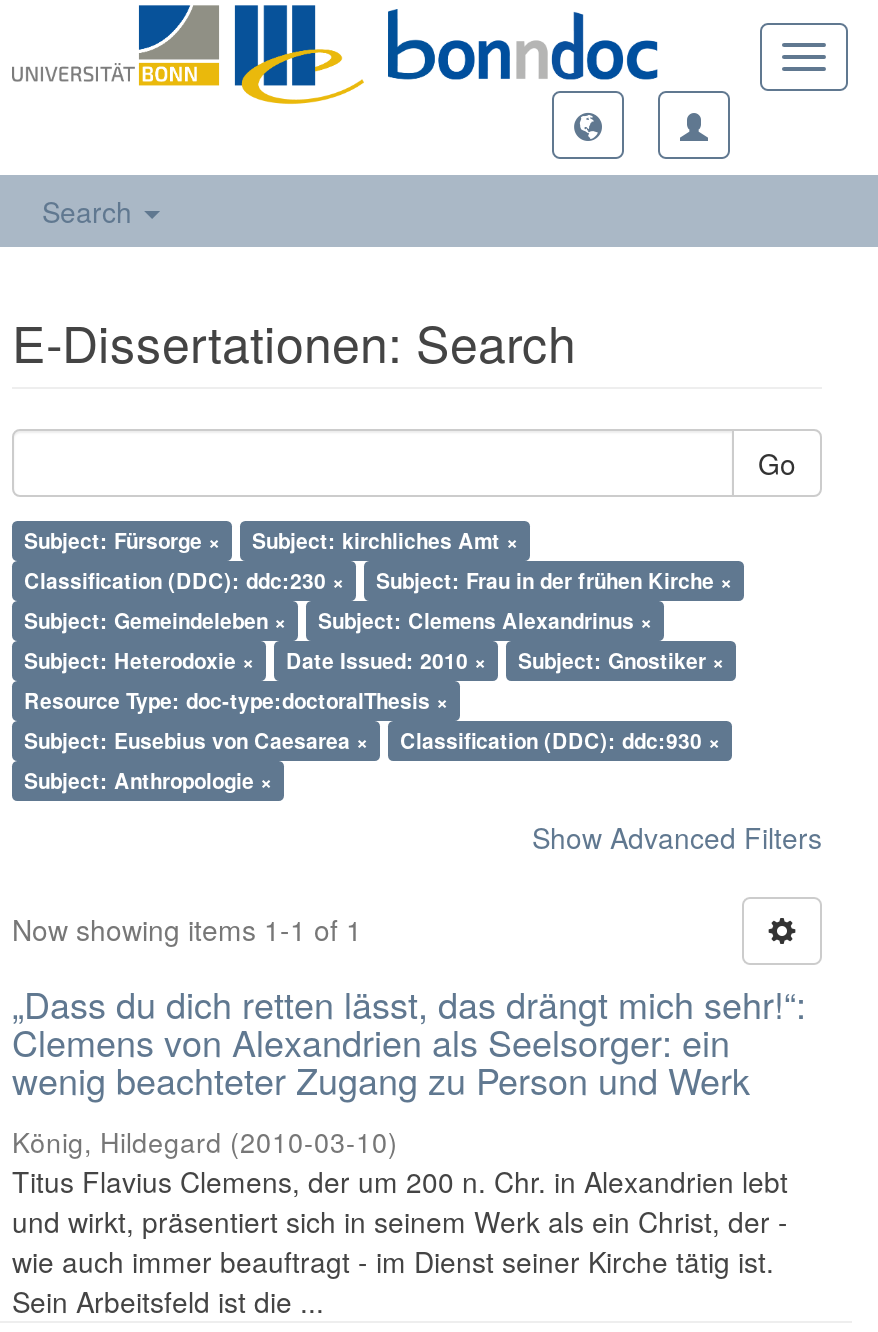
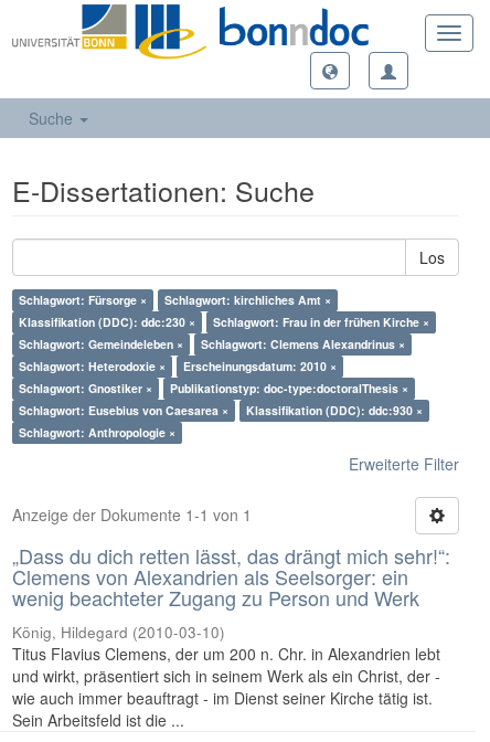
- Search
+ Suche

- E-Dissertationen: Search
+ E-Dissertationen: Suche

- Go
+ Los

- Subject: Fürsorge ×
- Subject: kirchliches Amt ×
- Classification (DDC): ddc:230 ×
- Subject: Frau in der frühen Kirche ×
- Subject: Gemeindeleben ×
- Subject: Clemens Alexandrinus ×
- Subject: Heterodoxie ×
- Date Issued: 2010 ×
- Subject: Gnostiker ×
- Resource Type: doc-type:doctoralThesis ×
- Subject: Eusebius von Caesarea ×
- Classification (DDC): ddc:930 ×
- Subject: Anthropologie ×
+ Schlagwort: Fürsorge ×
+ Schlagwort: kirchliches Amt ×
+ Klassifikation (DDC): ddc:230 ×
+ Schlagwort: Frau in der frühen Kirche ×
+ Schlagwort: Gemeindeleben ×
+ Schlagwort: Clemens Alexandrinus ×
+ Schlagwort: Heterodoxie ×
+ Erscheinungsdatum: 2010 ×
+ Schlagwort: Gnostiker ×
+ Publikationstyp: doc-type:doctoralThesis ×
+ Schlagwort: Eusebius von Caesarea ×
+ Klassifikation (DDC): ddc:930 ×
+ Schlagwort: Anthropologie ×

- Show Advanced Filters
+ Erweiterte Filter

- Now showing items 1-1 of 1
+ Anzeige der Dokumente 1-1 von 1
